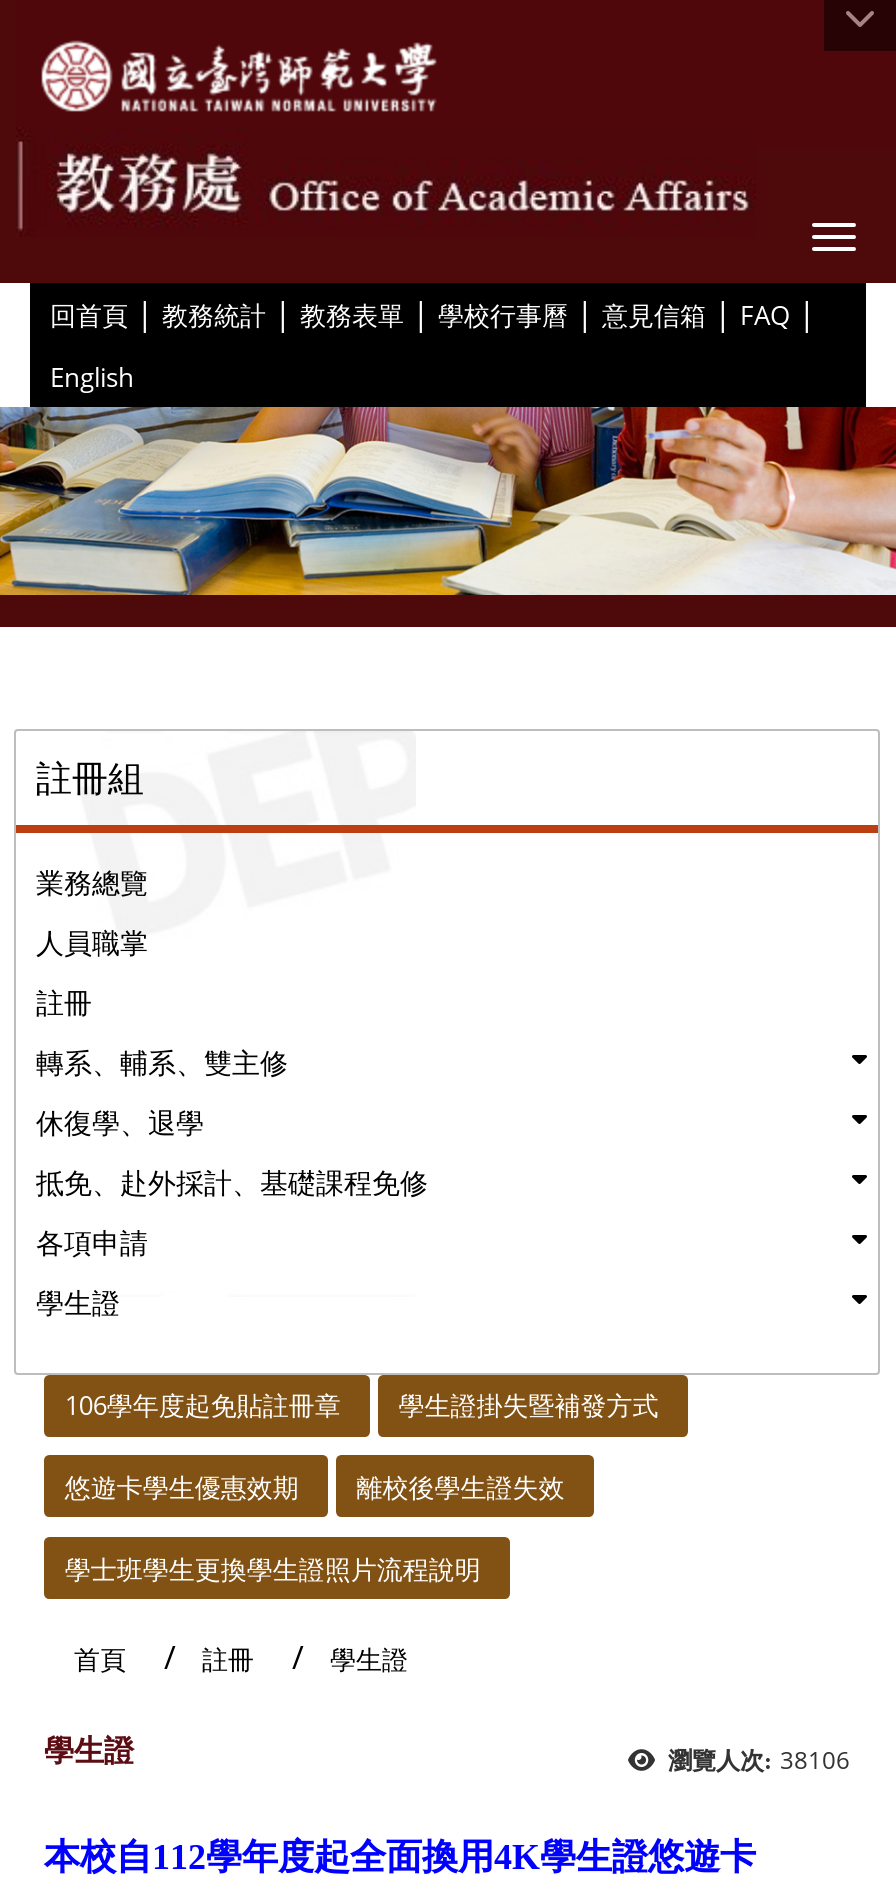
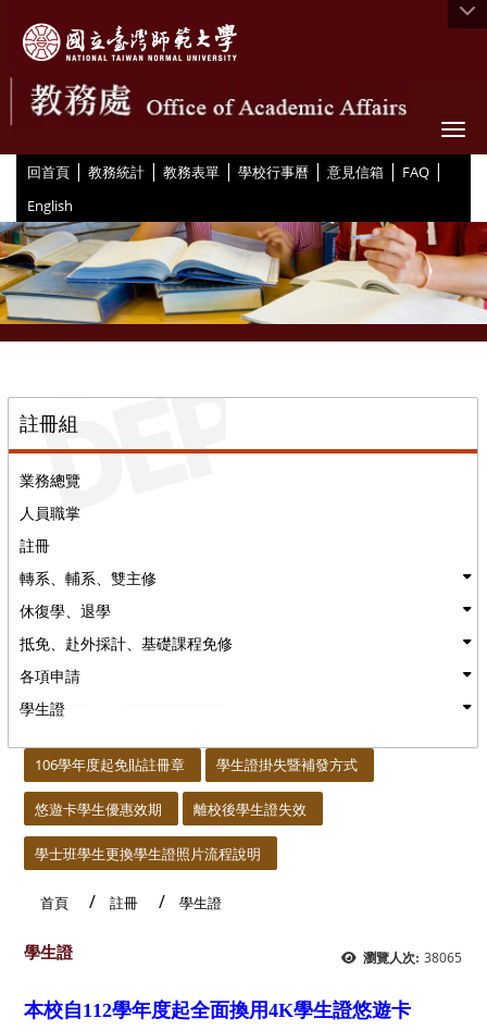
- 瀏覽人次: 38106
+ 瀏覽人次: 38065
